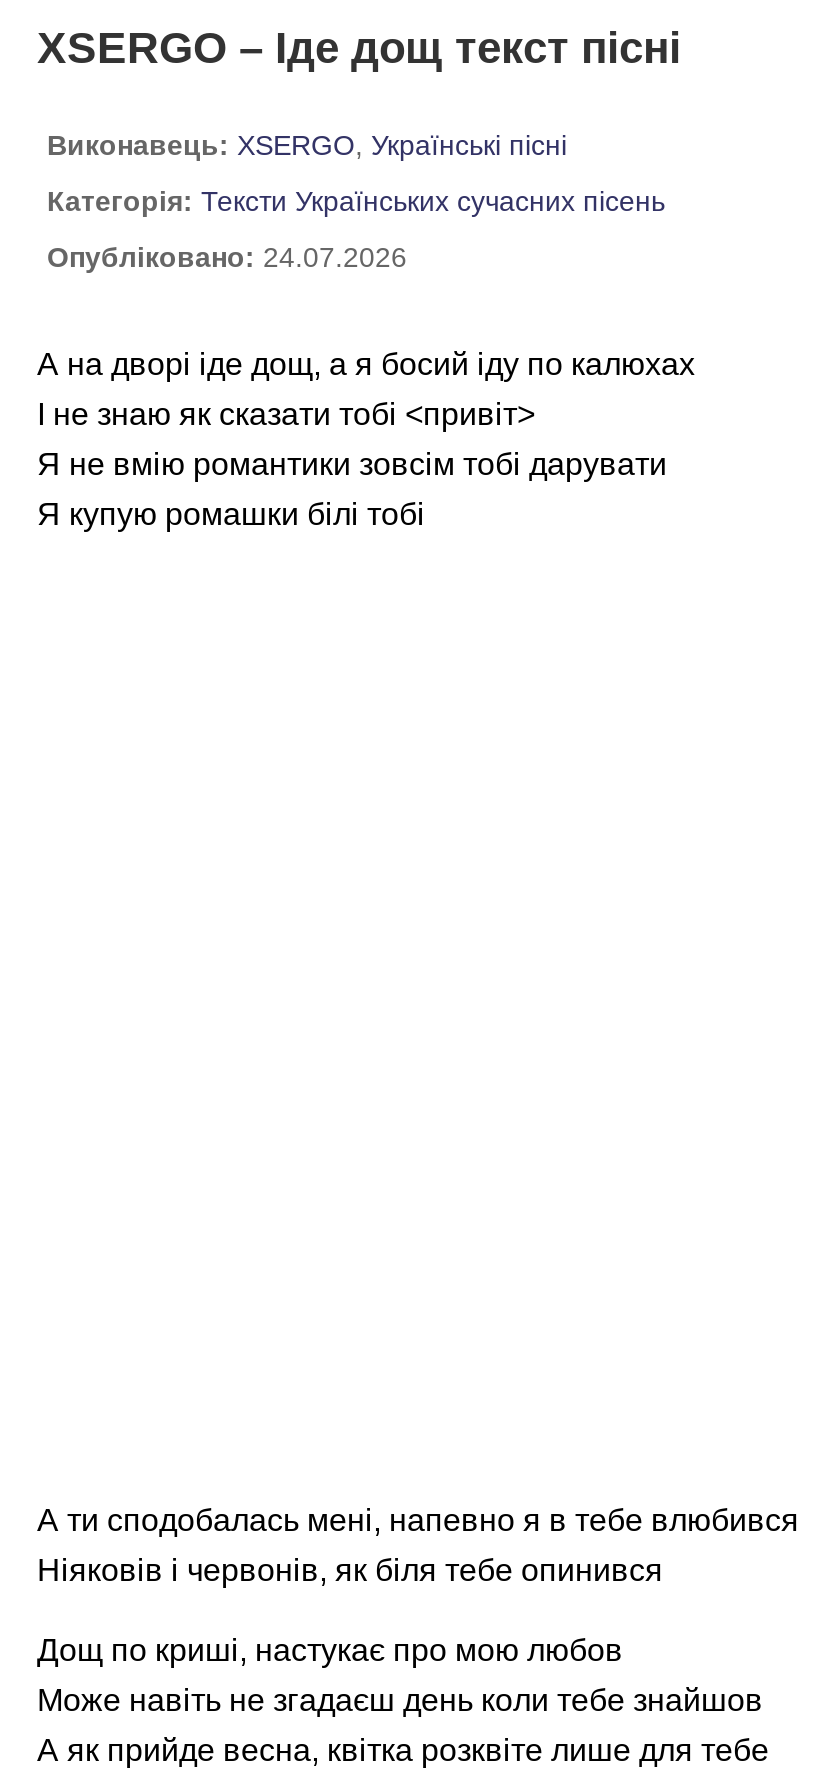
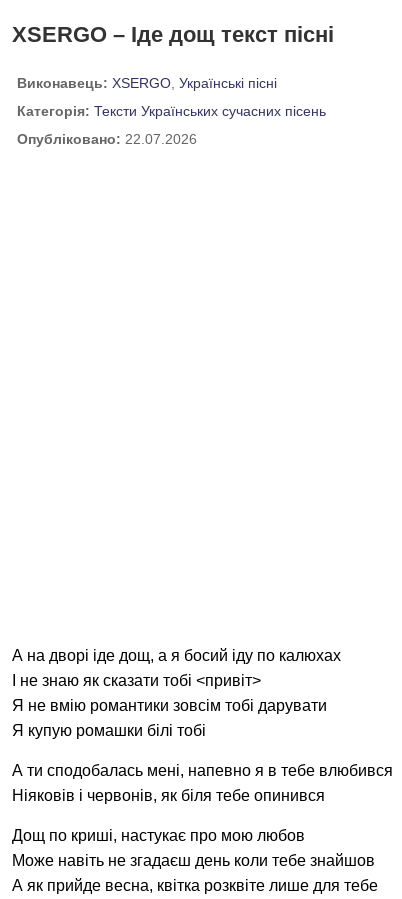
- Опубліковано: 24.07.2026
+ Опубліковано: 22.07.2026

moved down: А на дворі іде дощ, а я босий іду по калюхах | І не знаю як сказати тобі <привіт> | Я не вмію романтики зовсім тобі дарувати | Я купую ромашки білі тобі
